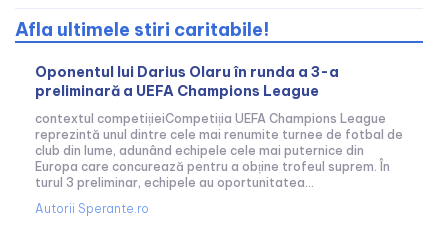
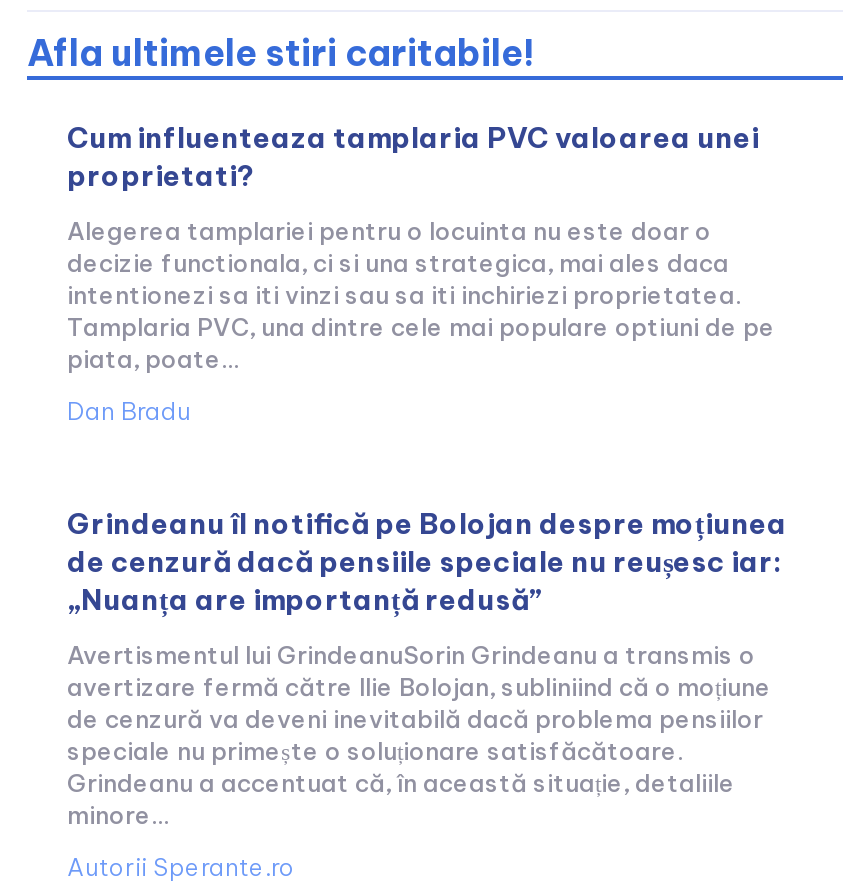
- Oponentul lui Darius Olaru în runda a 3-a
- preliminară a UEFA Champions League
- contextul competițieiCompetiția UEFA Champions League
- reprezintă unul dintre cele mai renumite turnee de fotbal de
- club din lume, adunând echipele cele mai puternice din
- Europa care concurează pentru a obține trofeul suprem. În
- turul 3 preliminar, echipele au oportunitatea...
+ Cum influenteaza tamplaria PVC valoarea unei
+ proprietati?
+ Alegerea tamplariei pentru o locuinta nu este doar o
+ decizie functionala, ci si una strategica, mai ales daca
+ intentionezi sa iti vinzi sau sa iti inchiriezi proprietatea.
+ Tamplaria PVC, una dintre cele mai populare optiuni de pe
+ piata, poate...
+ Dan Bradu
+ Grindeanu îl notifică pe Bolojan despre moțiunea
+ de cenzură dacă pensiile speciale nu reușesc iar:
+ „Nuanța are importanță redusă”
+ Avertismentul lui GrindeanuSorin Grindeanu a transmis o
+ avertizare fermă către Ilie Bolojan, subliniind că o moțiune
+ de cenzură va deveni inevitabilă dacă problema pensiilor
+ speciale nu primește o soluționare satisfăcătoare.
+ Grindeanu a accentuat că, în această situație, detaliile
+ minore...
